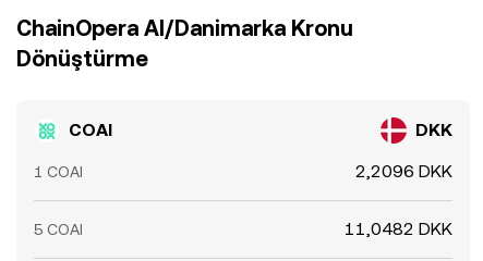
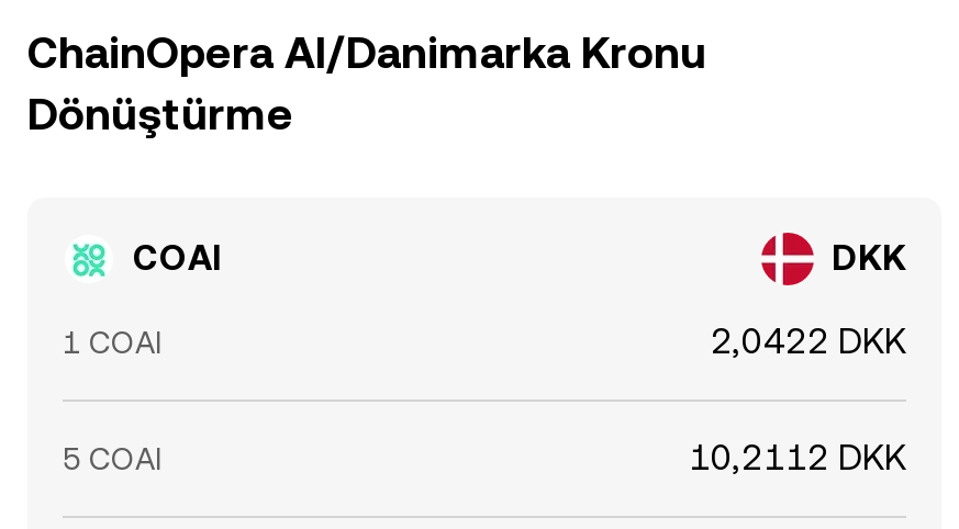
- 2,2096 DKK
+ 2,0422 DKK

- 11,0482 DKK
+ 10,2112 DKK
